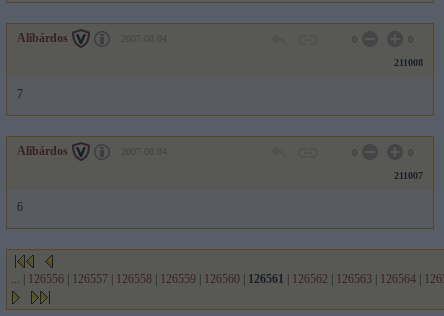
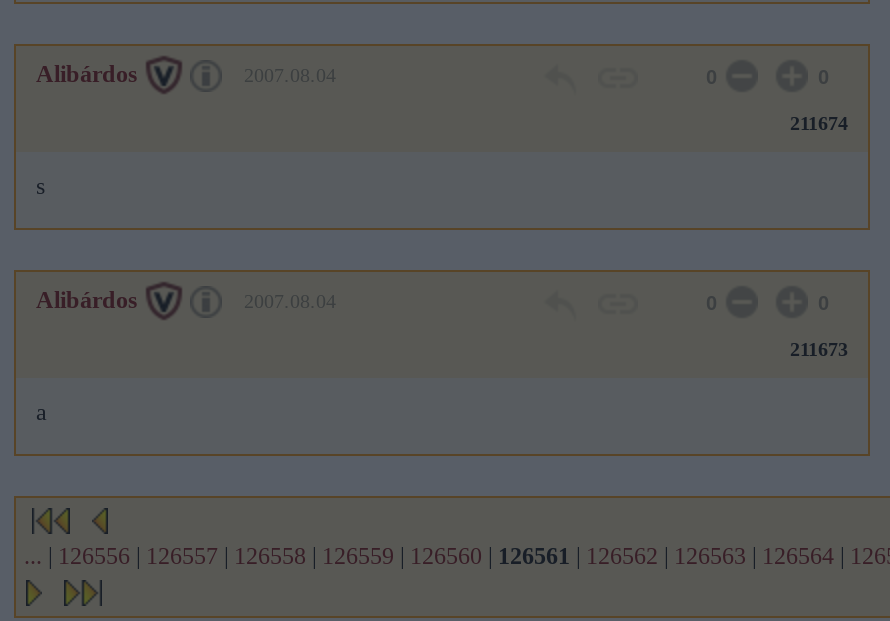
- 211008
+ 211674

- 7
+ s

- 211007
+ 211673

- 6
+ a
